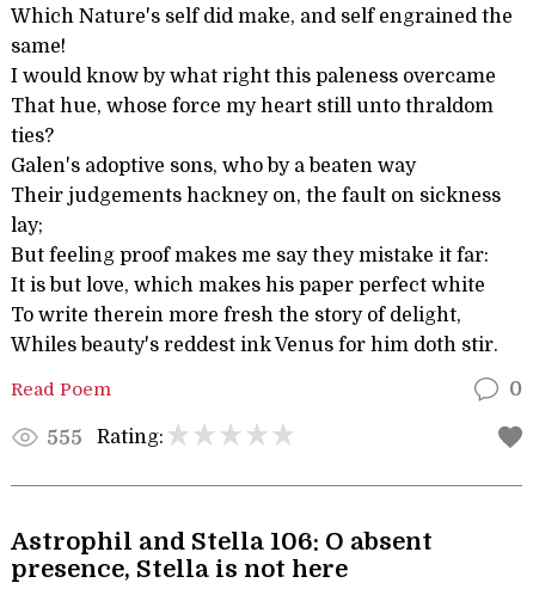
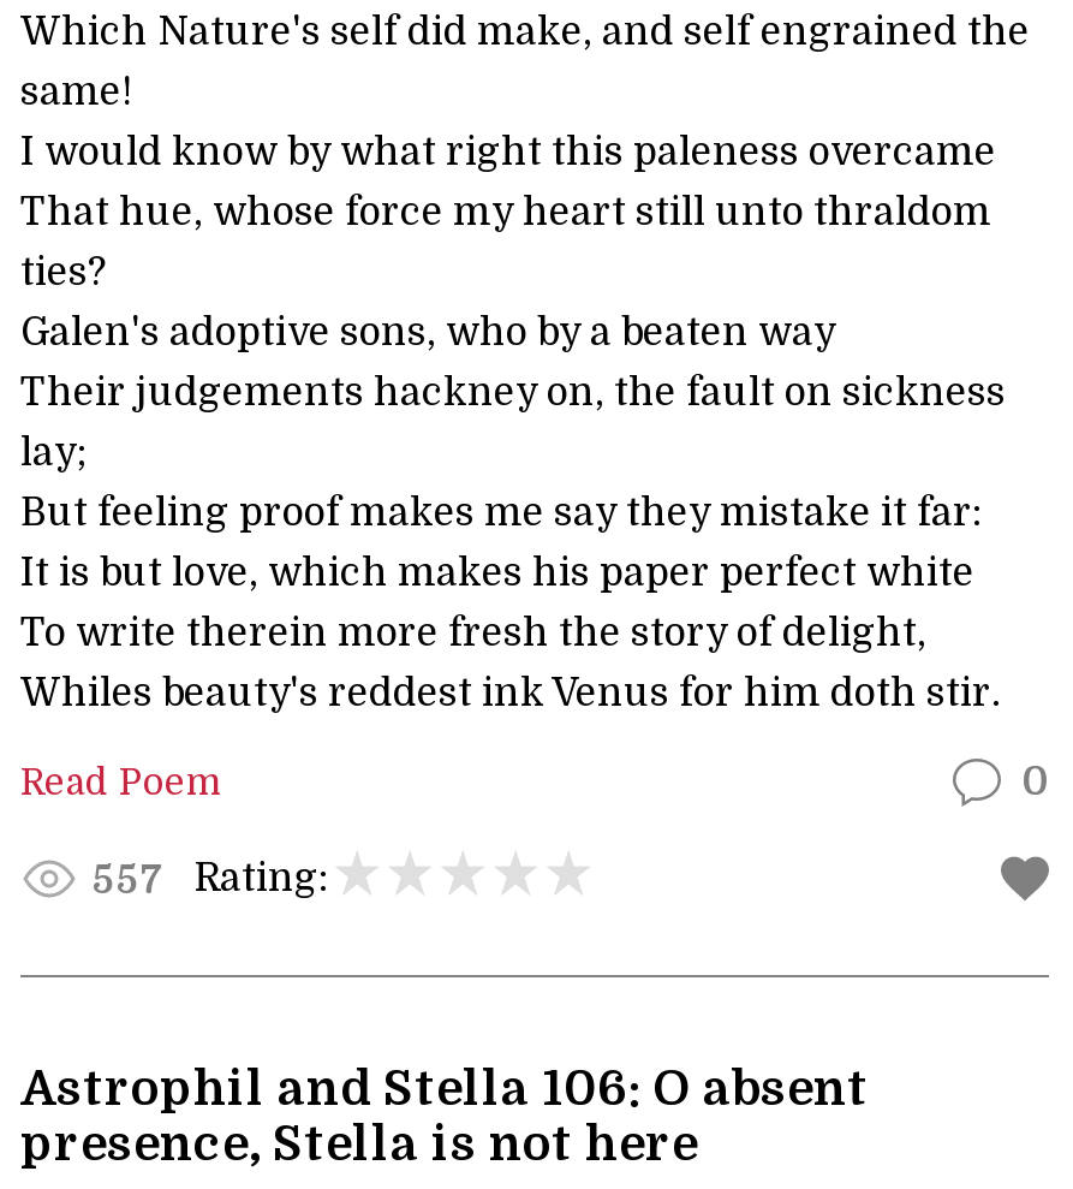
- 555 Rating:
+ 557 Rating:
